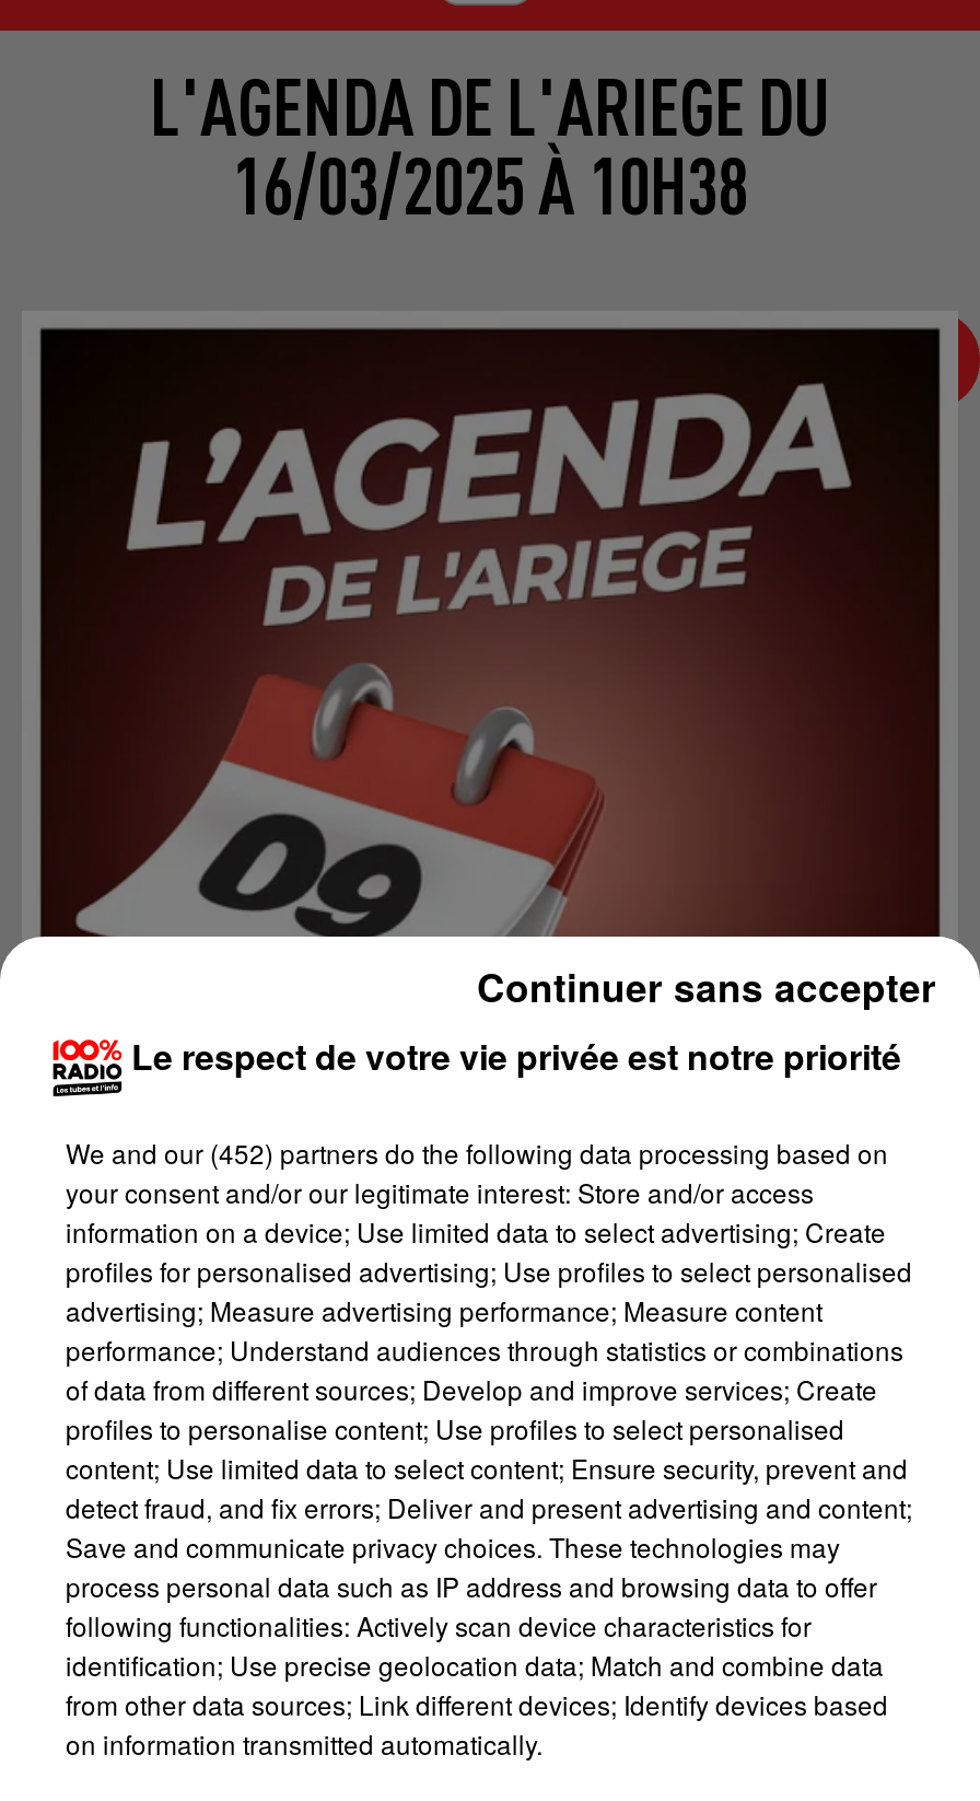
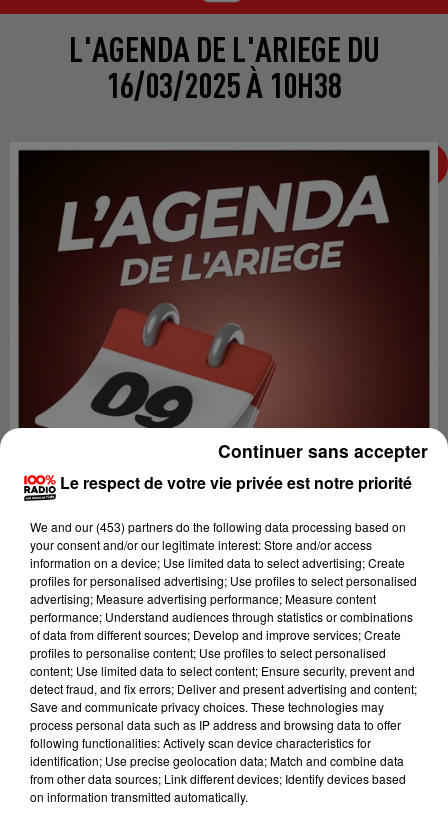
- We and our (452) partners do the following data processing based on
+ We and our (453) partners do the following data processing based on
